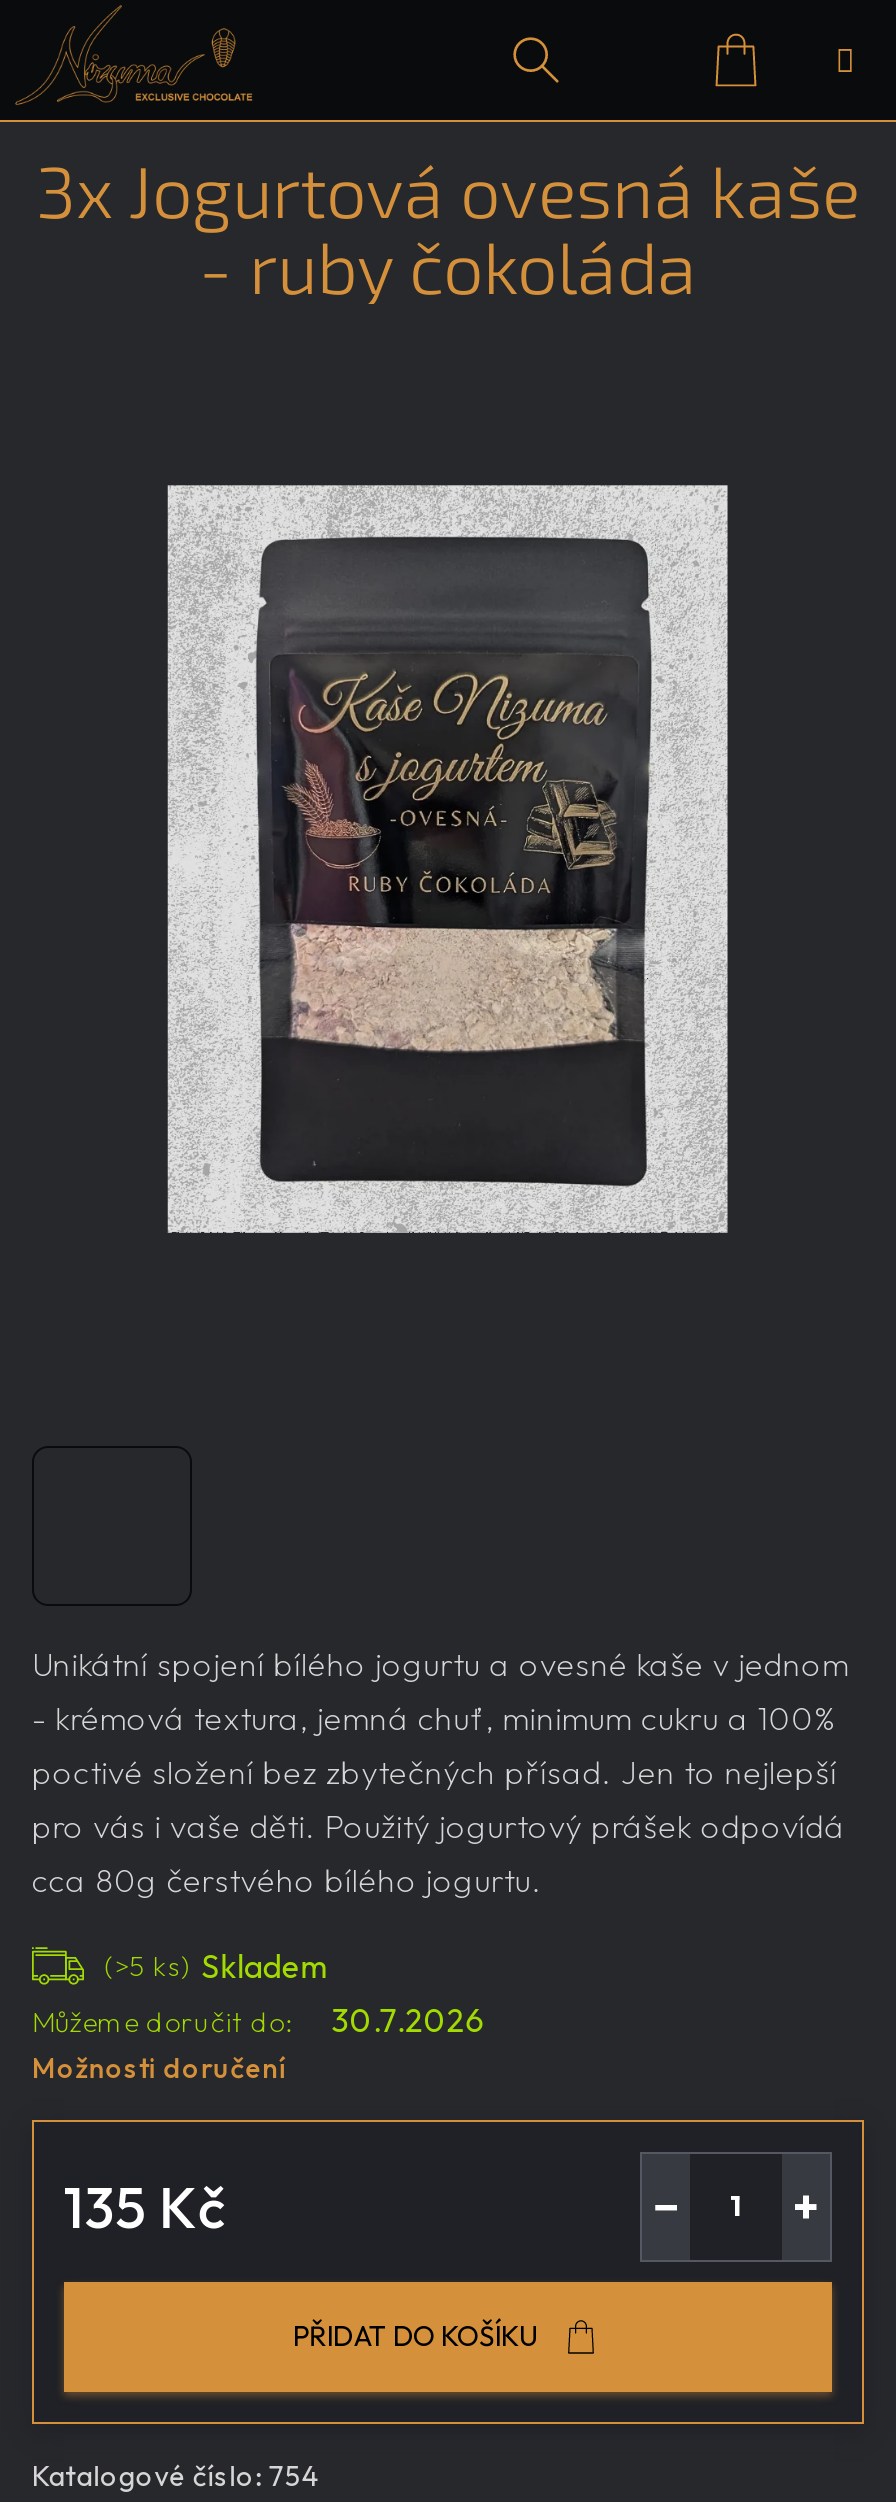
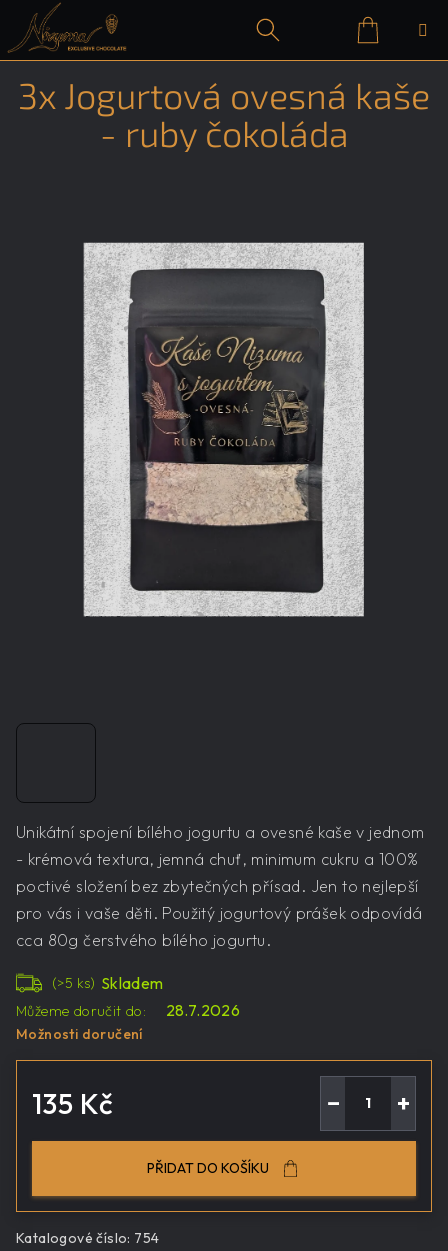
- Můžeme doručit do: 30.7.2026
+ Můžeme doručit do: 28.7.2026
